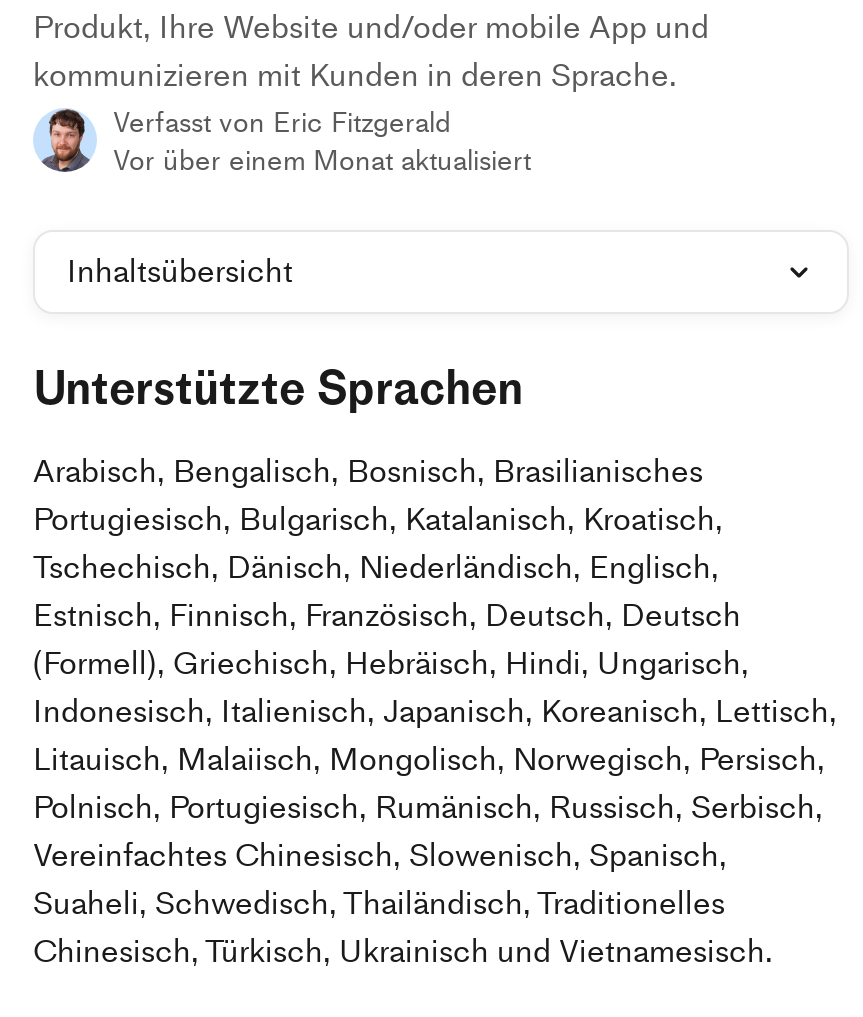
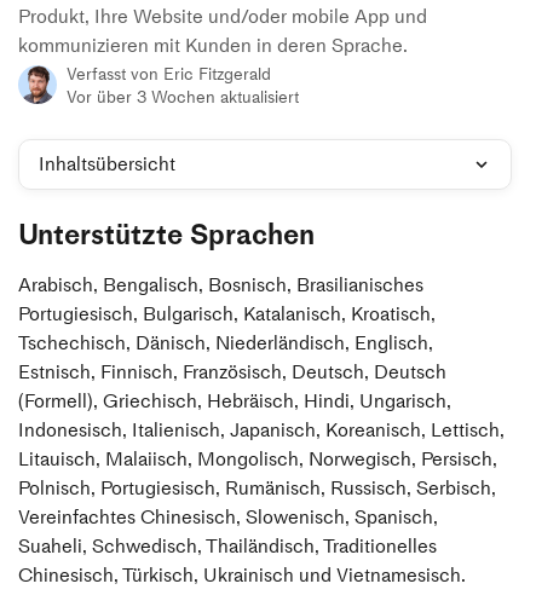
- Vor über einem Monat aktualisiert
+ Vor über 3 Wochen aktualisiert
